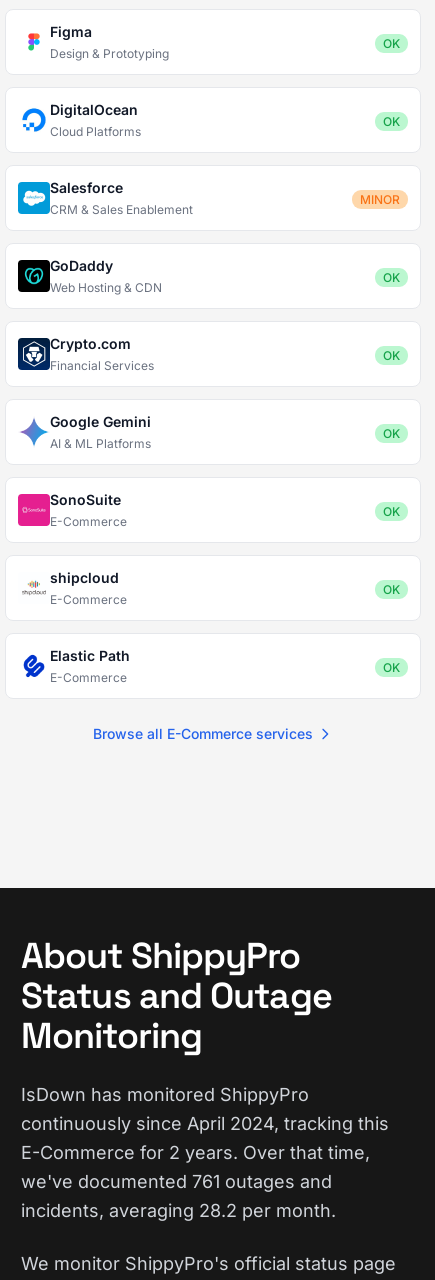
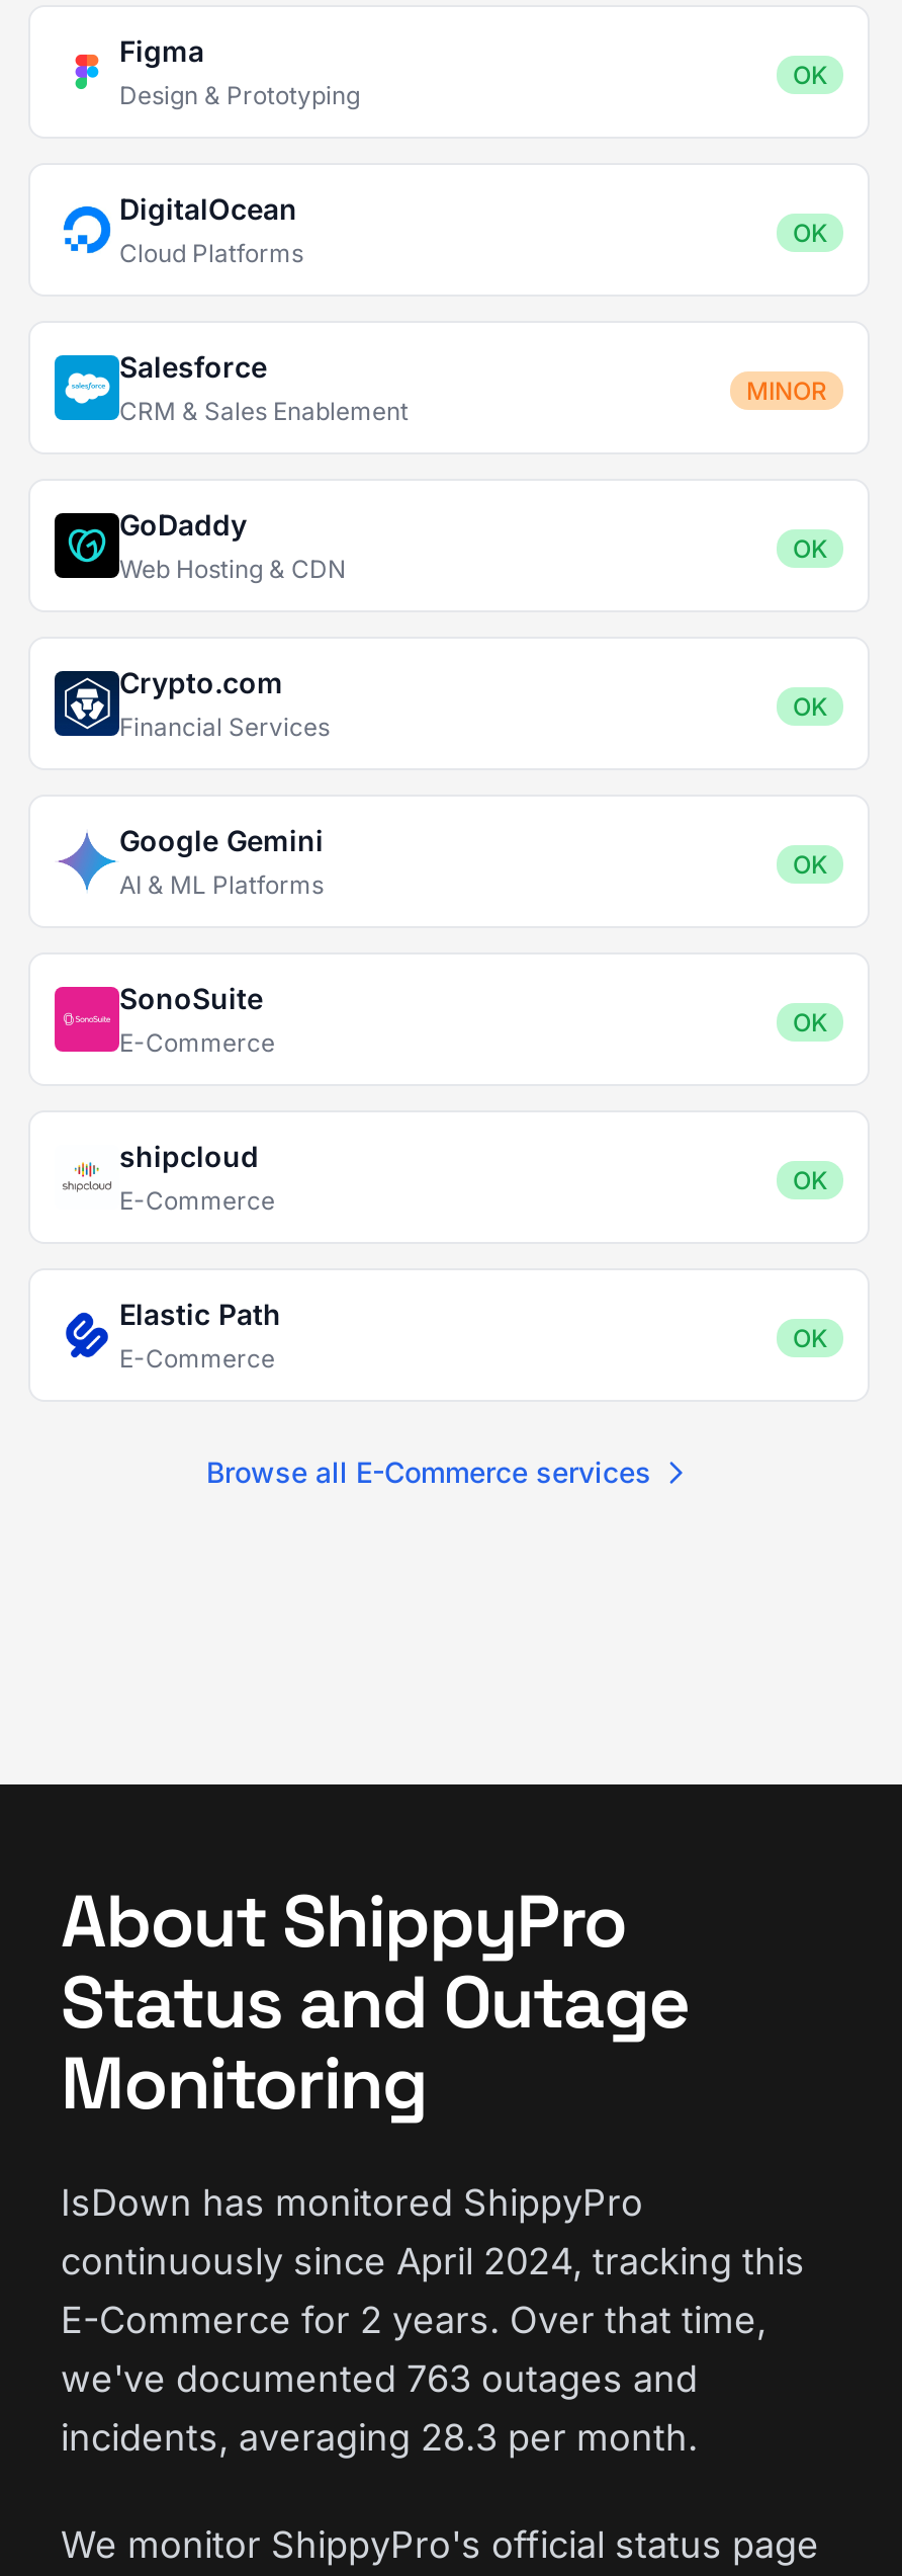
- we've documented 761 outages and
+ we've documented 763 outages and

- incidents, averaging 28.2 per month.
+ incidents, averaging 28.3 per month.
